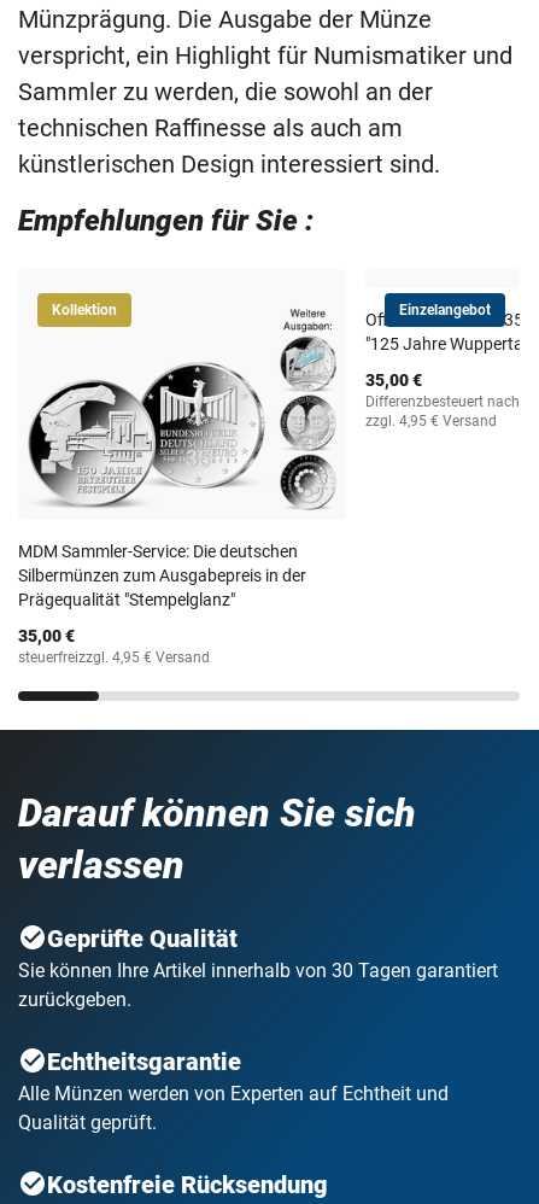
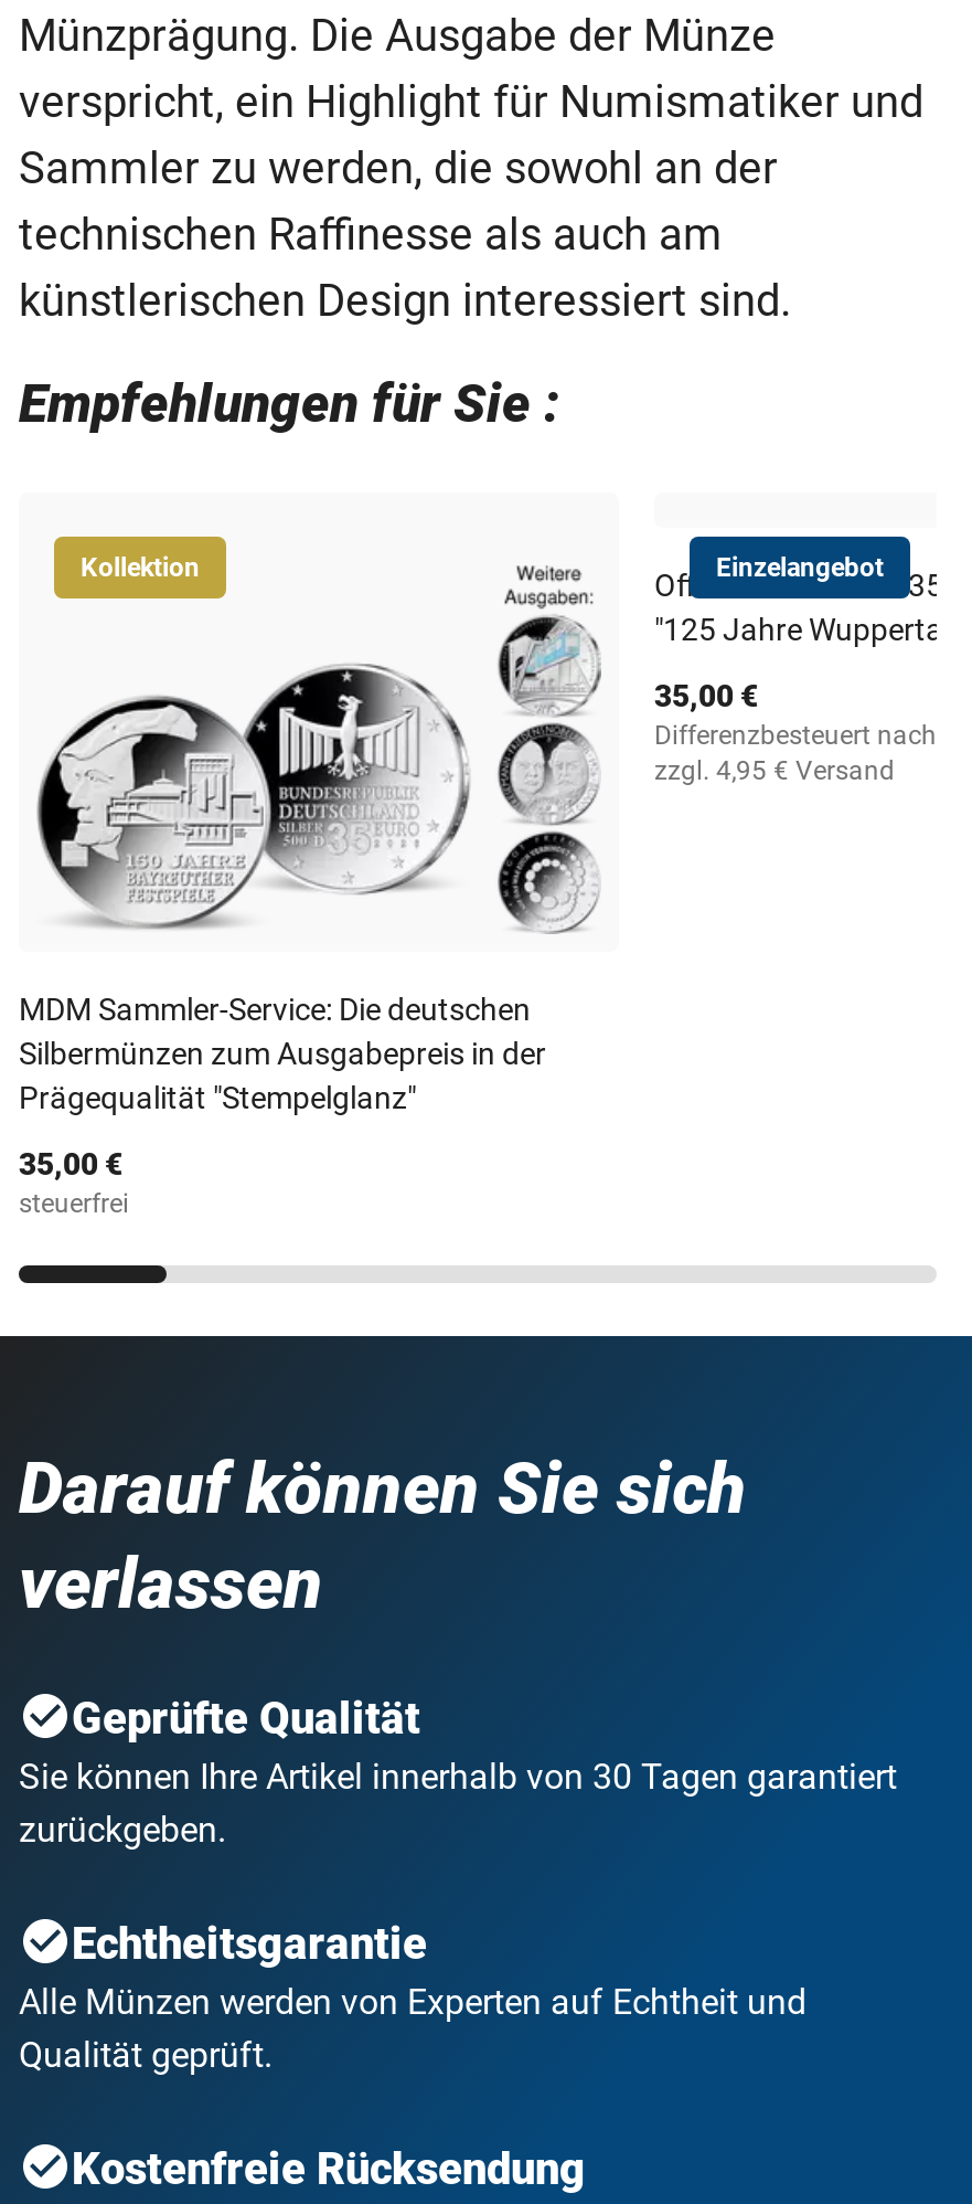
- steuerfreizzgl. 4,95 € Versand
+ steuerfrei
